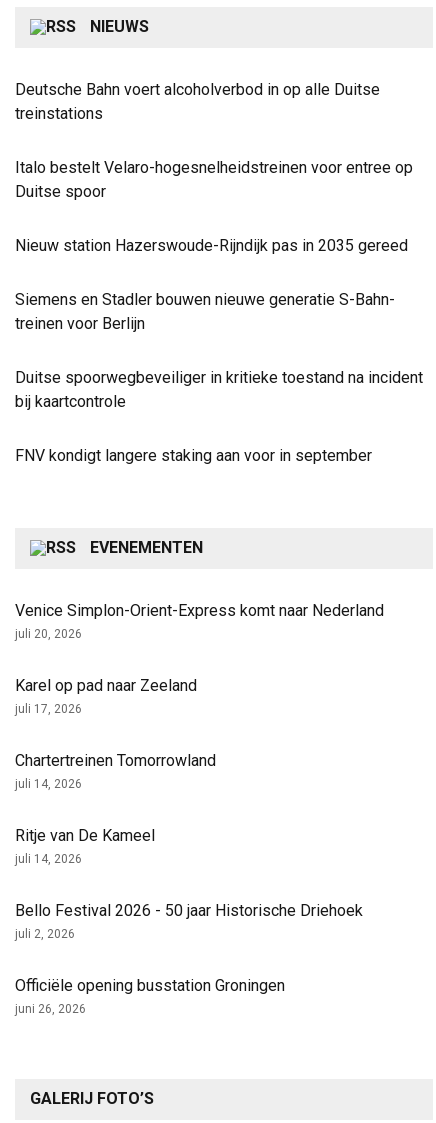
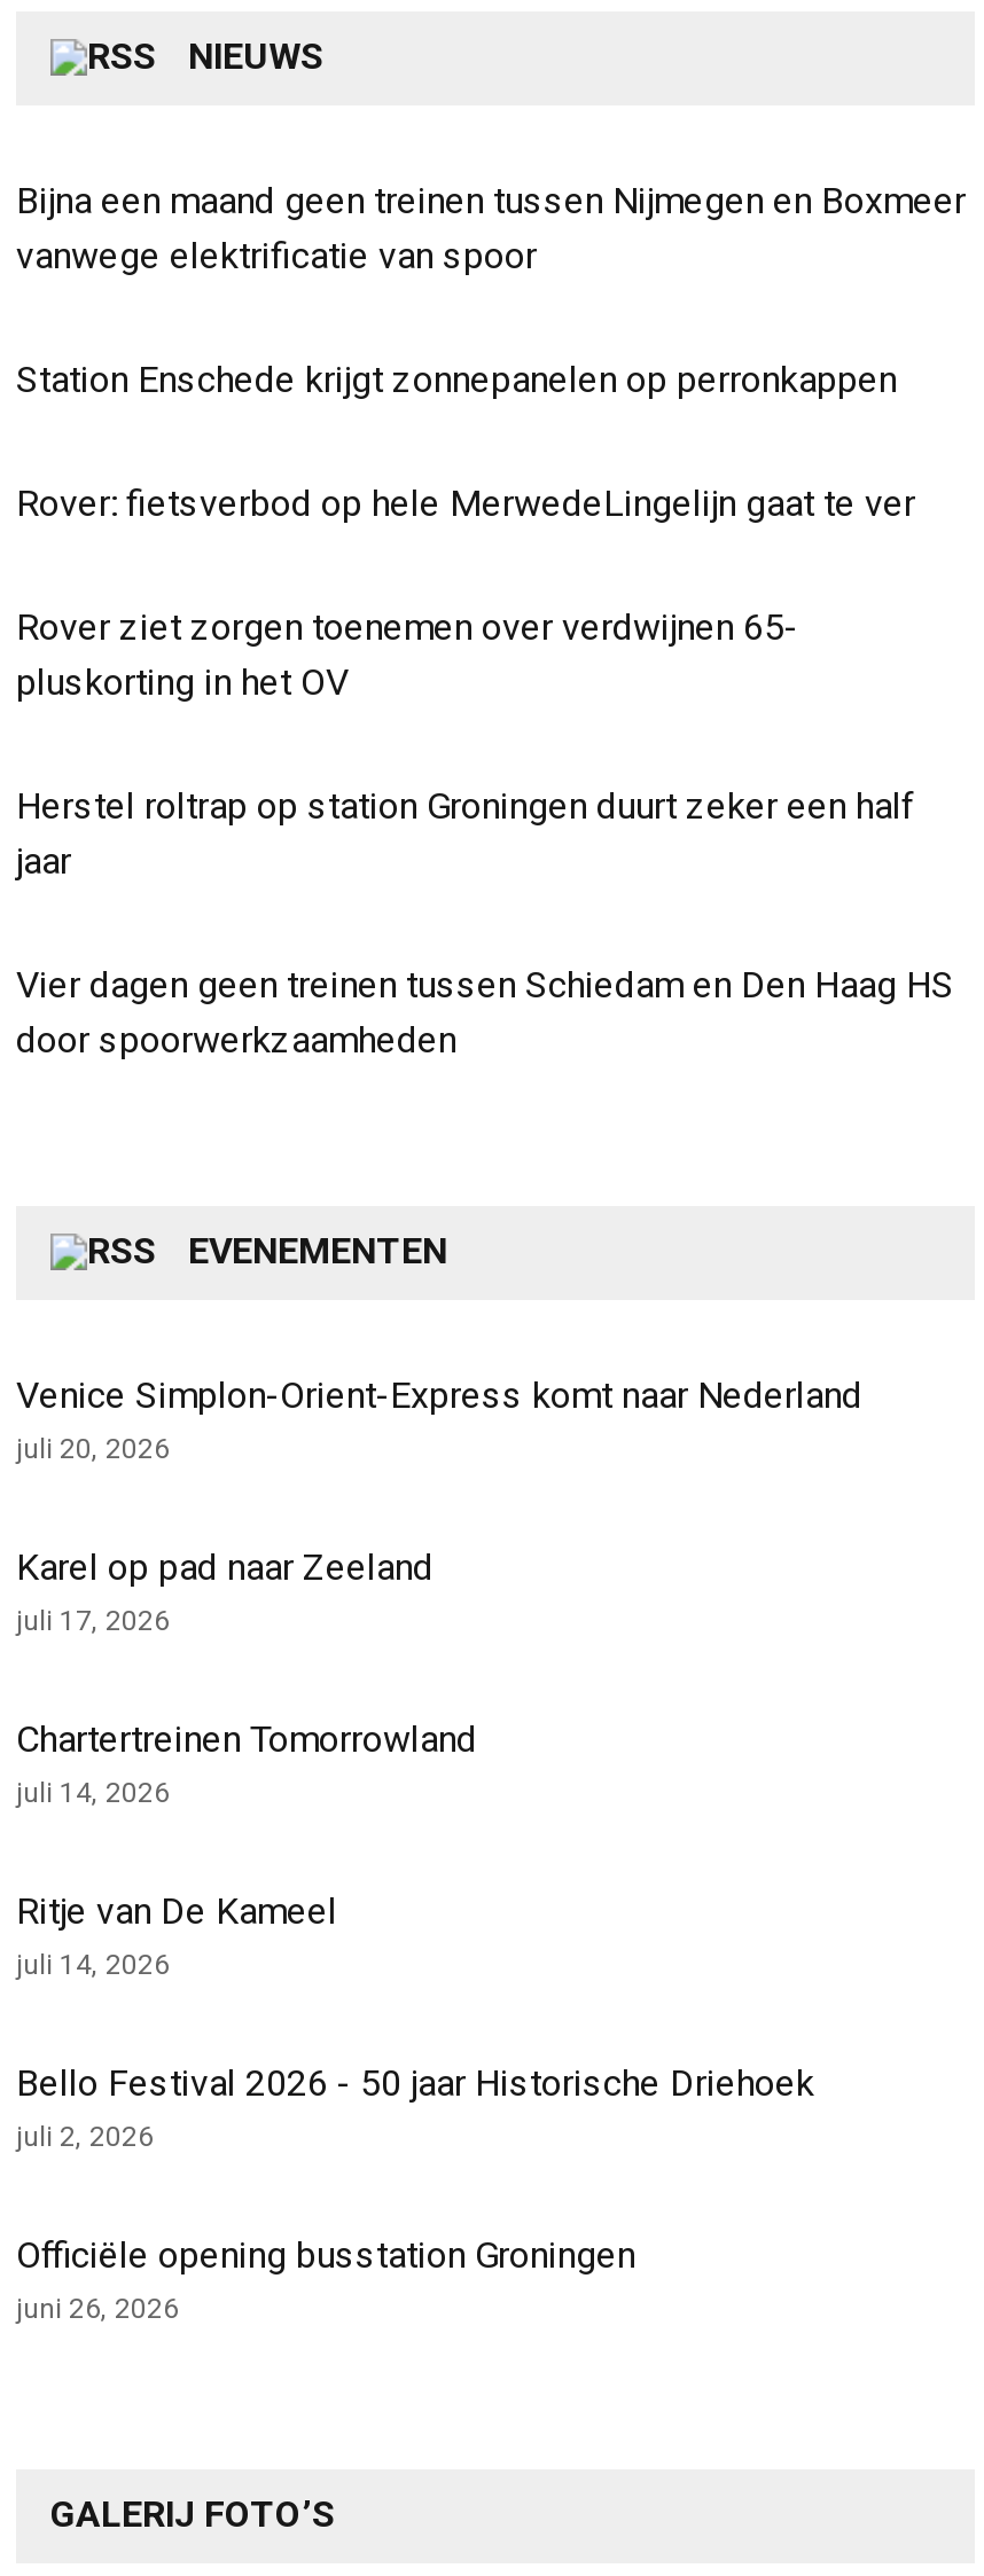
- Deutsche Bahn voert alcoholverbod in op alle Duitse
- treinstations
+ Bijna een maand geen treinen tussen Nijmegen en Boxmeer
+ vanwege elektrificatie van spoor

- Italo bestelt Velaro-hogesnelheidstreinen voor entree op
- Duitse spoor
+ Station Enschede krijgt zonnepanelen op perronkappen

- Nieuw station Hazerswoude-Rijndijk pas in 2035 gereed
+ Rover: fietsverbod op hele MerwedeLingelijn gaat te ver

- Siemens en Stadler bouwen nieuwe generatie S-Bahn-
- treinen voor Berlijn
+ Rover ziet zorgen toenemen over verdwijnen 65-
+ pluskorting in het OV

- Duitse spoorwegbeveiliger in kritieke toestand na incident
- bij kaartcontrole
+ Herstel roltrap op station Groningen duurt zeker een half
+ jaar

- FNV kondigt langere staking aan voor in september
+ Vier dagen geen treinen tussen Schiedam en Den Haag HS
+ door spoorwerkzaamheden
